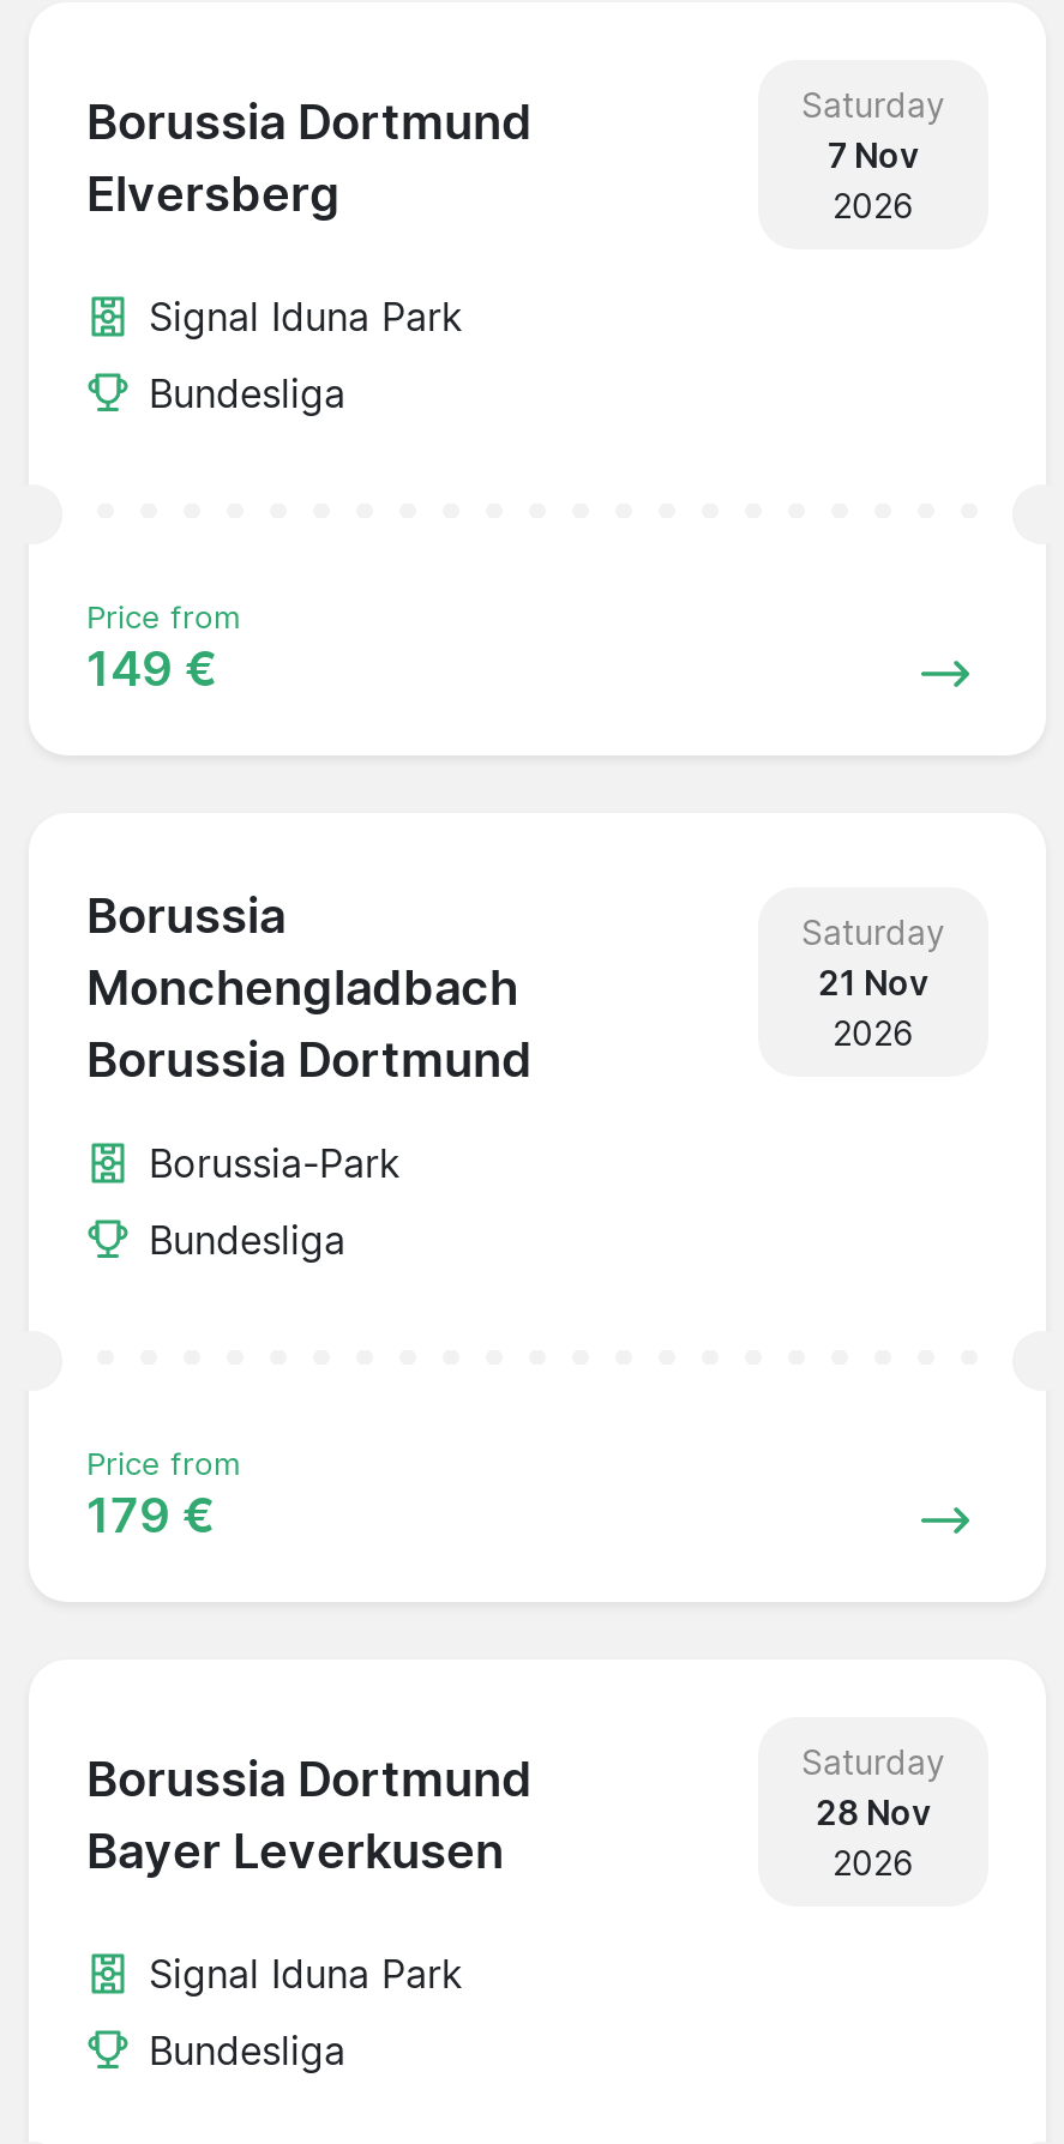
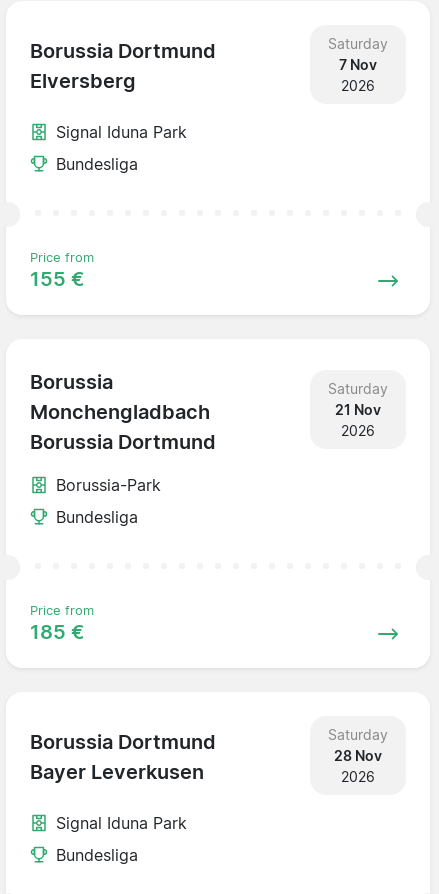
- 149 €
+ 155 €

- 179 €
+ 185 €
